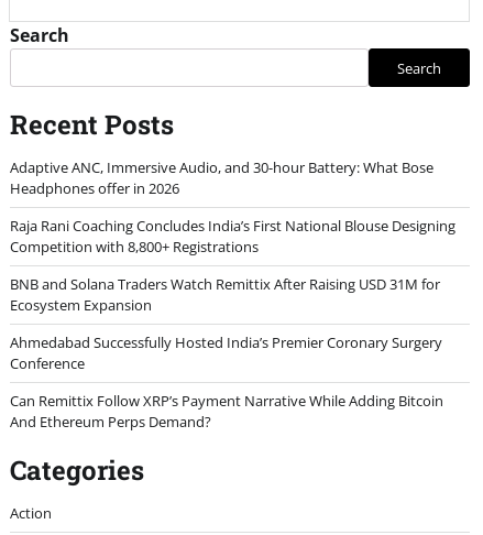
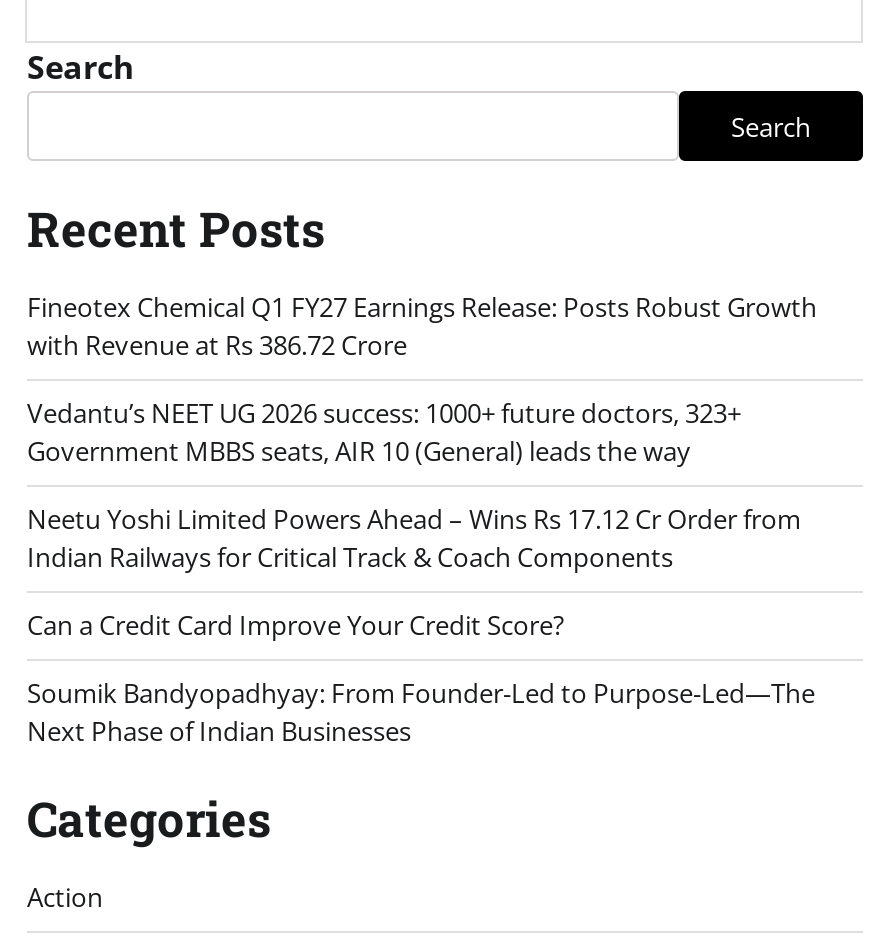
- Adaptive ANC, Immersive Audio, and 30-hour Battery: What Bose
- Headphones offer in 2026
+ Fineotex Chemical Q1 FY27 Earnings Release: Posts Robust Growth
+ with Revenue at Rs 386.72 Crore

- Raja Rani Coaching Concludes India’s First National Blouse Designing
- Competition with 8,800+ Registrations
+ Vedantu’s NEET UG 2026 success: 1000+ future doctors, 323+
+ Government MBBS seats, AIR 10 (General) leads the way

- BNB and Solana Traders Watch Remittix After Raising USD 31M for
- Ecosystem Expansion
+ Neetu Yoshi Limited Powers Ahead – Wins Rs 17.12 Cr Order from
+ Indian Railways for Critical Track & Coach Components

- Ahmedabad Successfully Hosted India’s Premier Coronary Surgery
- Conference
+ Can a Credit Card Improve Your Credit Score?

- Can Remittix Follow XRP’s Payment Narrative While Adding Bitcoin
- And Ethereum Perps Demand?
+ Soumik Bandyopadhyay: From Founder-Led to Purpose-Led—The
+ Next Phase of Indian Businesses
